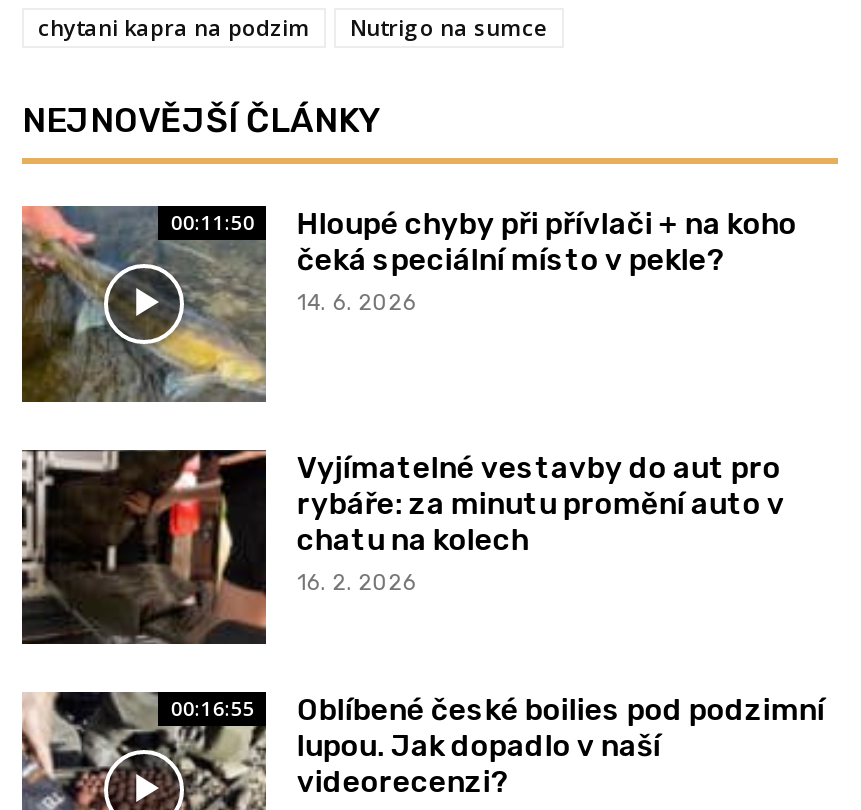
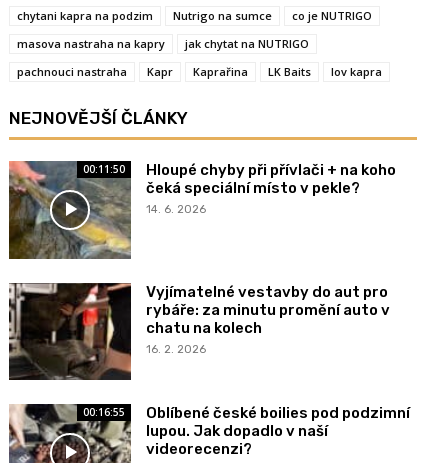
+ co je NUTRIGO
+ masova nastraha na kapry
+ jak chytat na NUTRIGO
+ pachnouci nastraha
+ Kapr
+ Kaprařina
+ LK Baits
+ lov kapra
